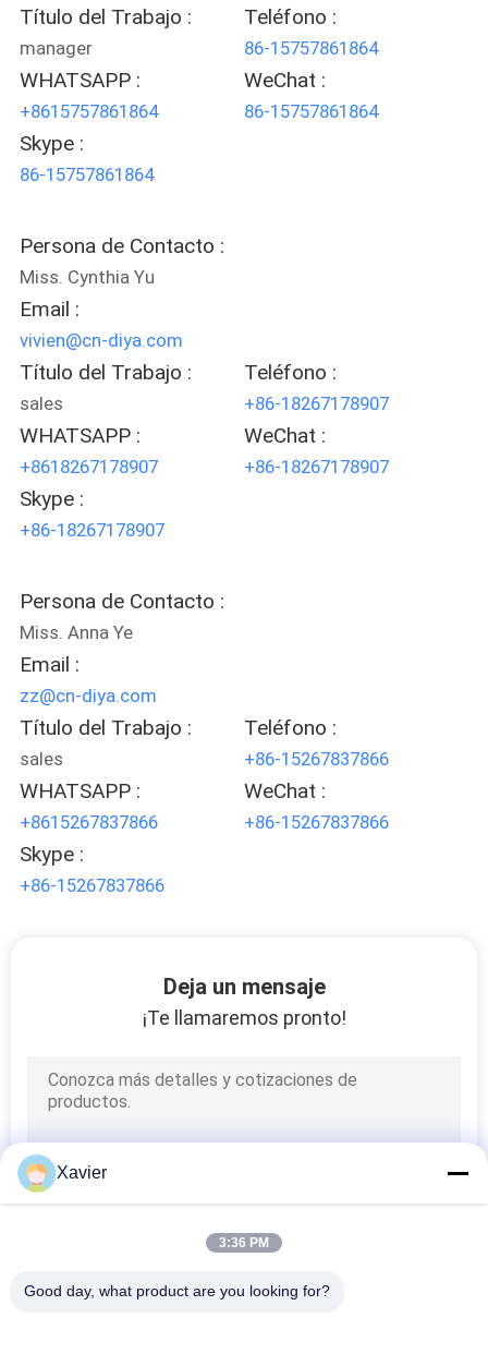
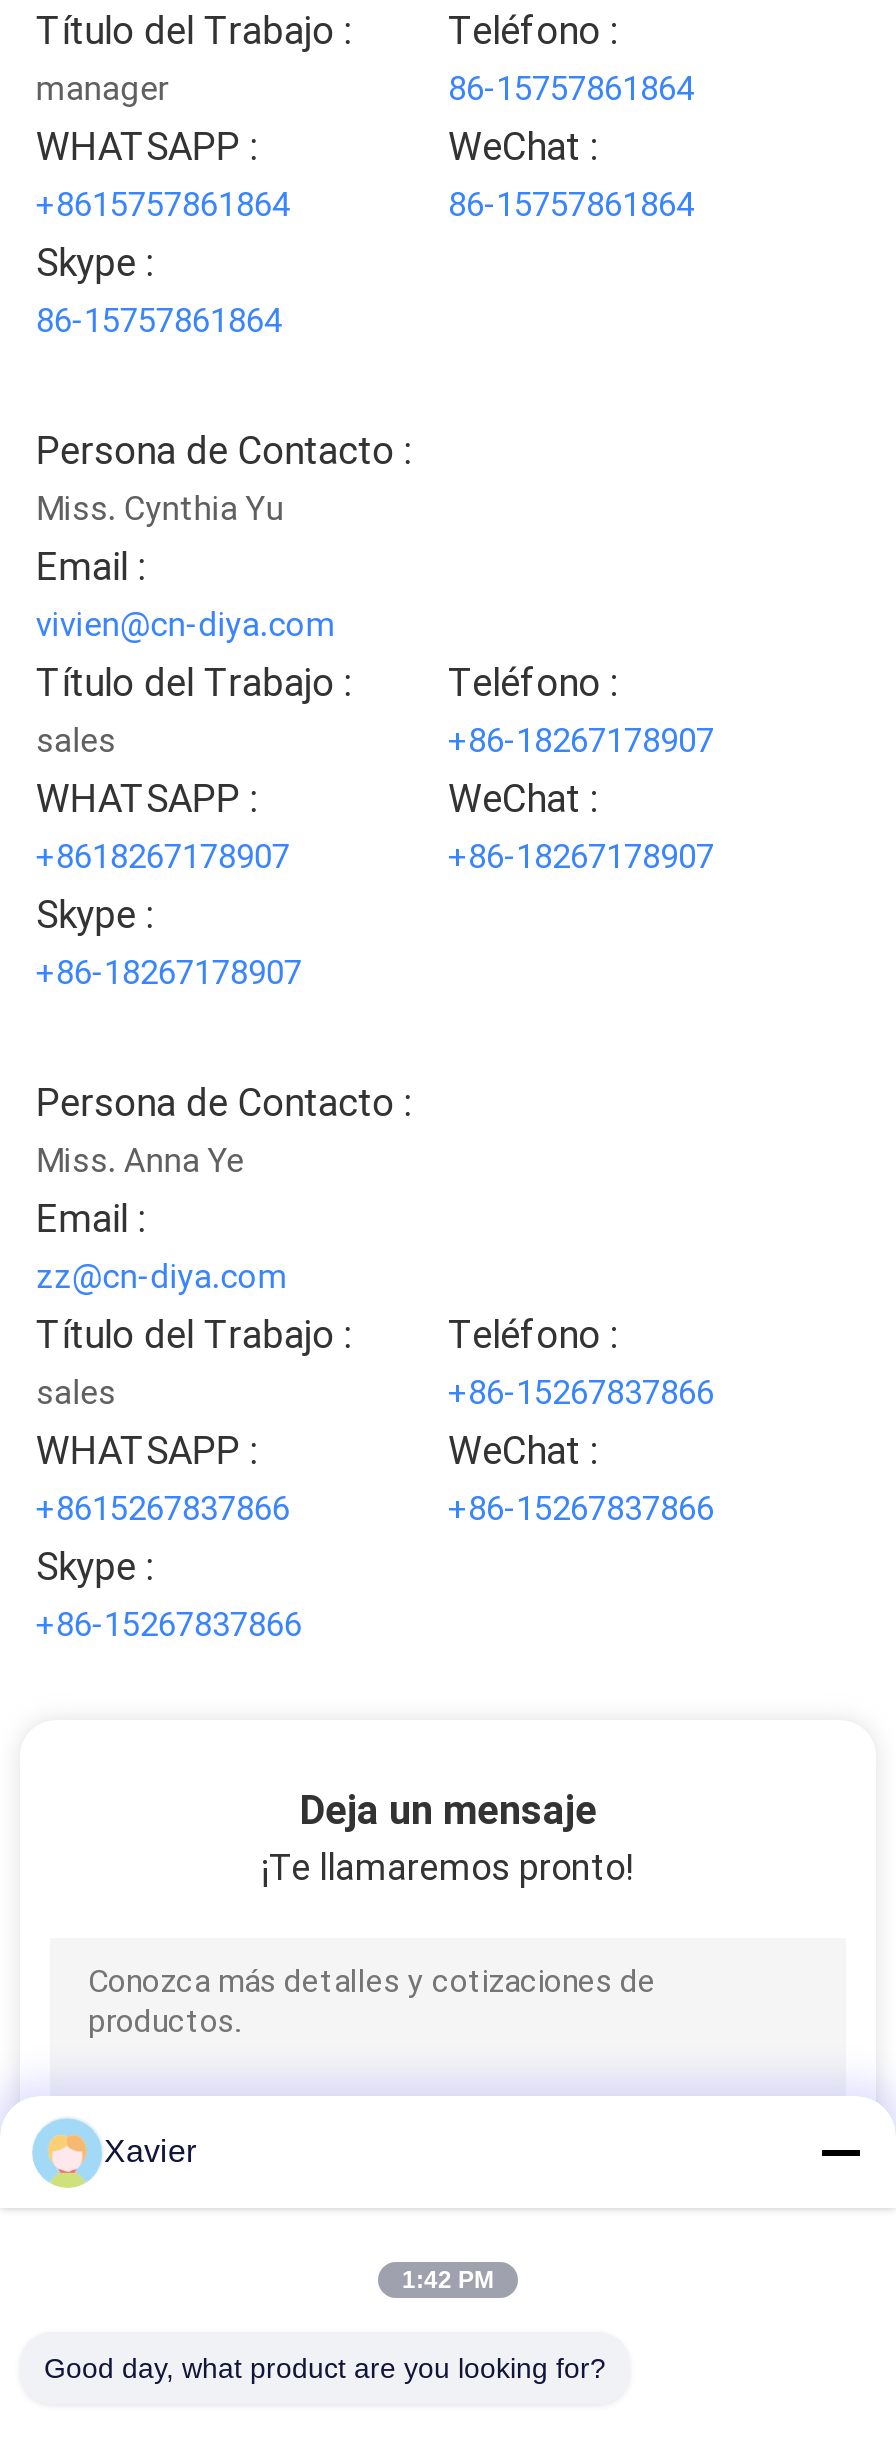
- 3:36 PM
+ 1:42 PM
